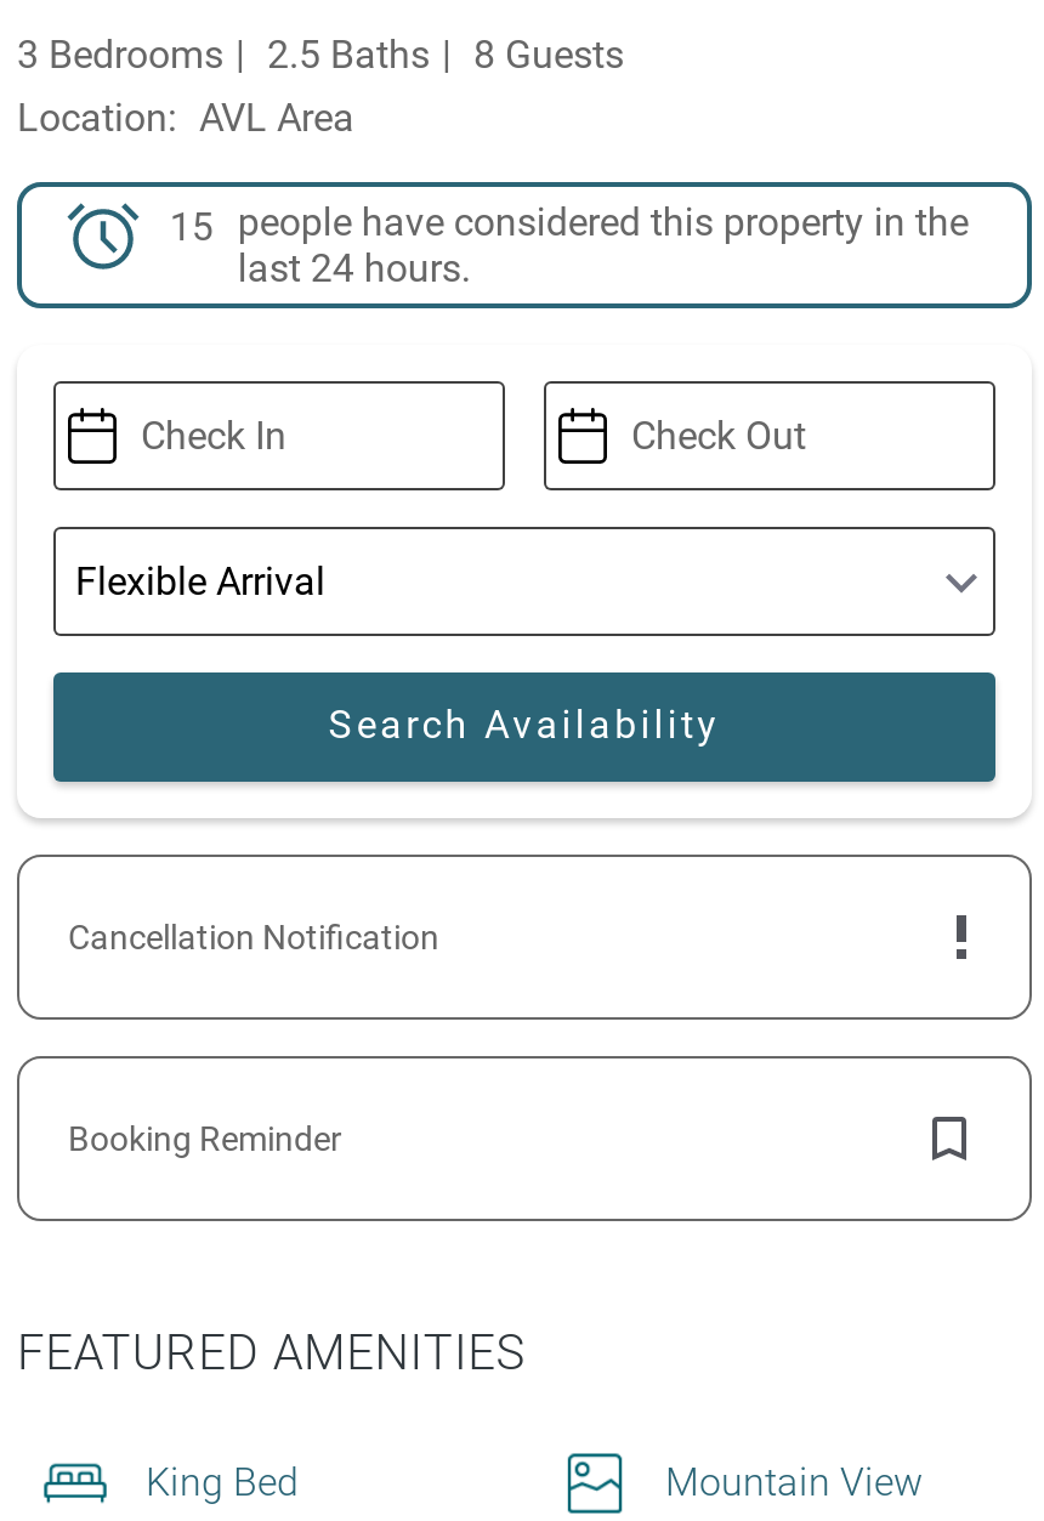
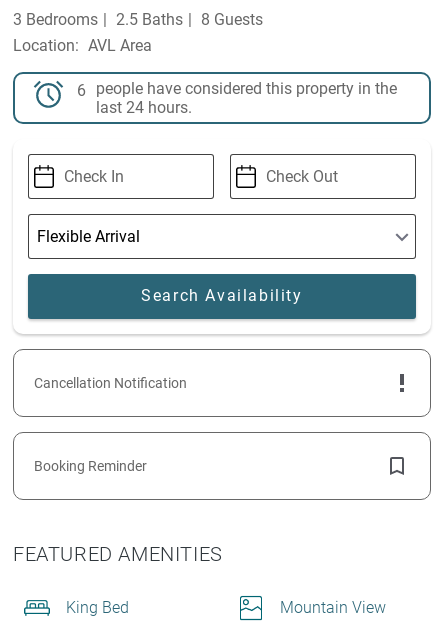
- 15 people have considered this property in the
+ 6 people have considered this property in the
